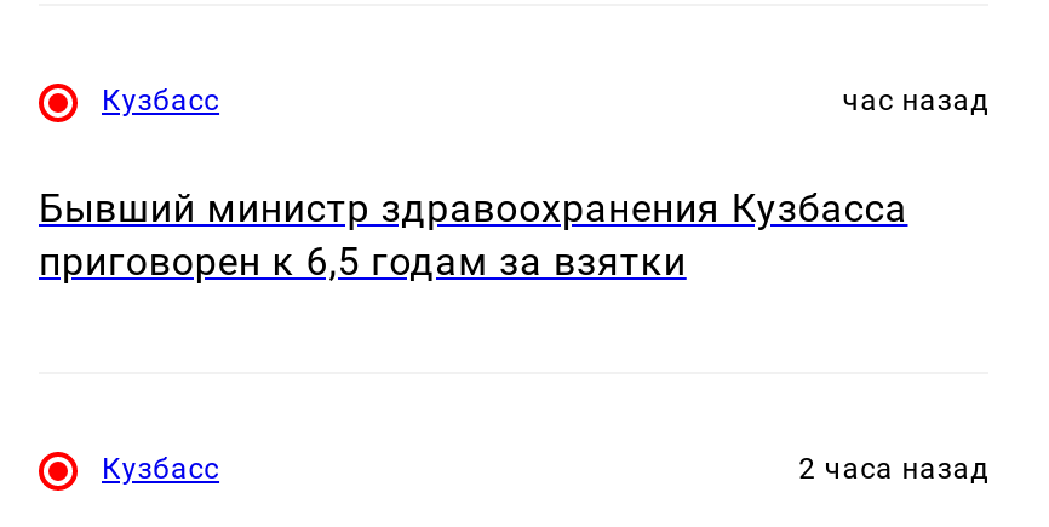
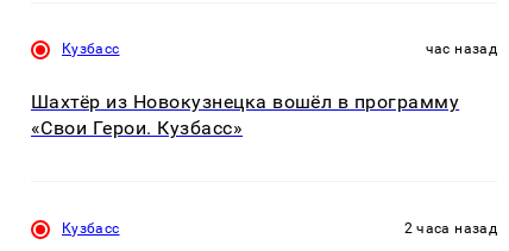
- Бывший министр здравоохранения Кузбасса
- приговорен к 6,5 годам за взятки
+ Шахтёр из Новокузнецка вошёл в программу
+ «Свои Герои. Кузбасс»
